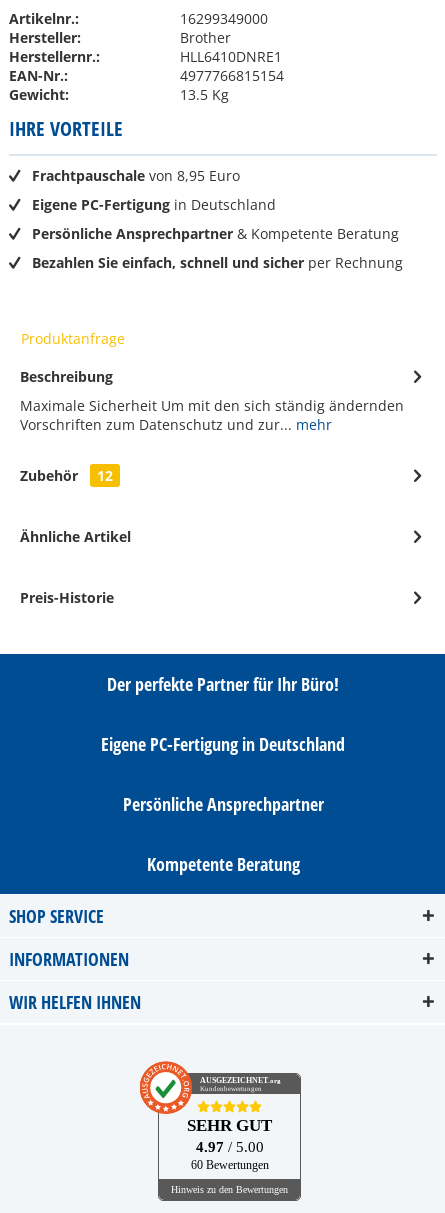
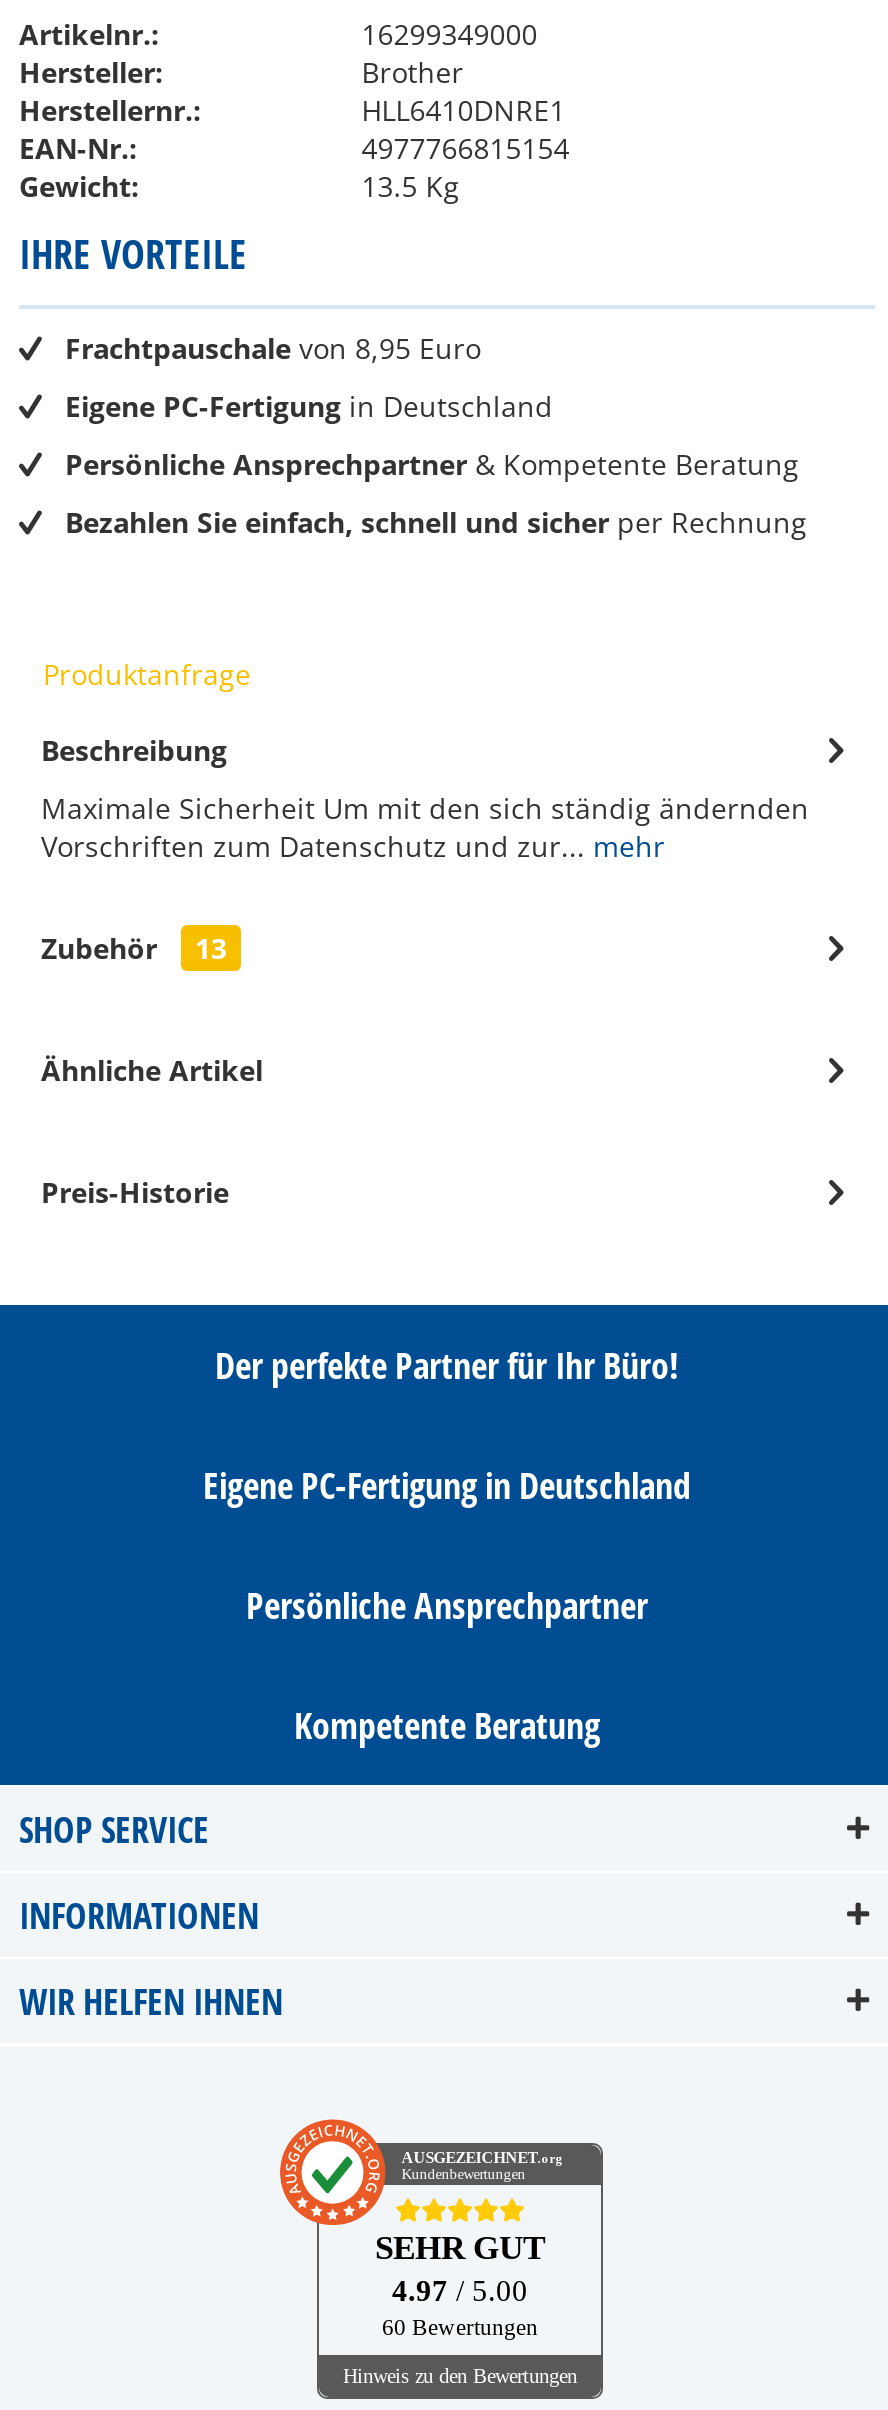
- Zubehör 12
+ Zubehör 13
